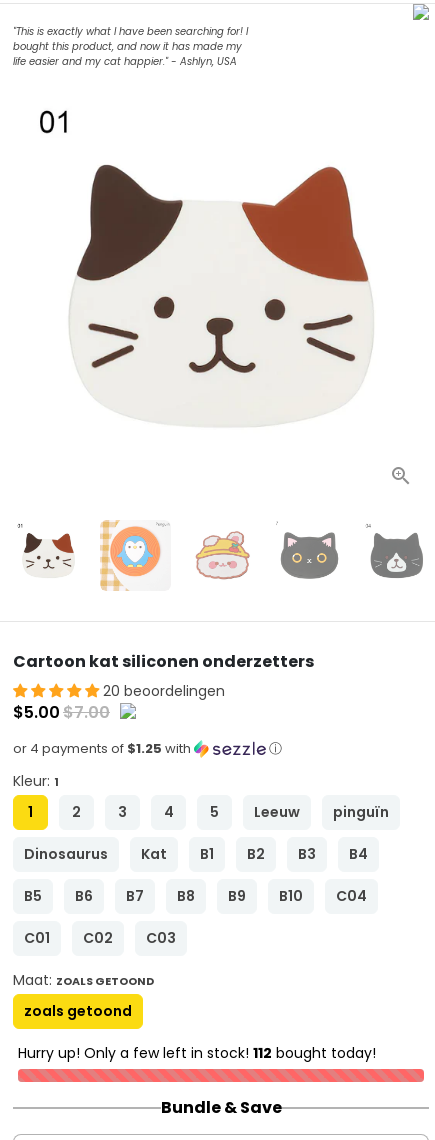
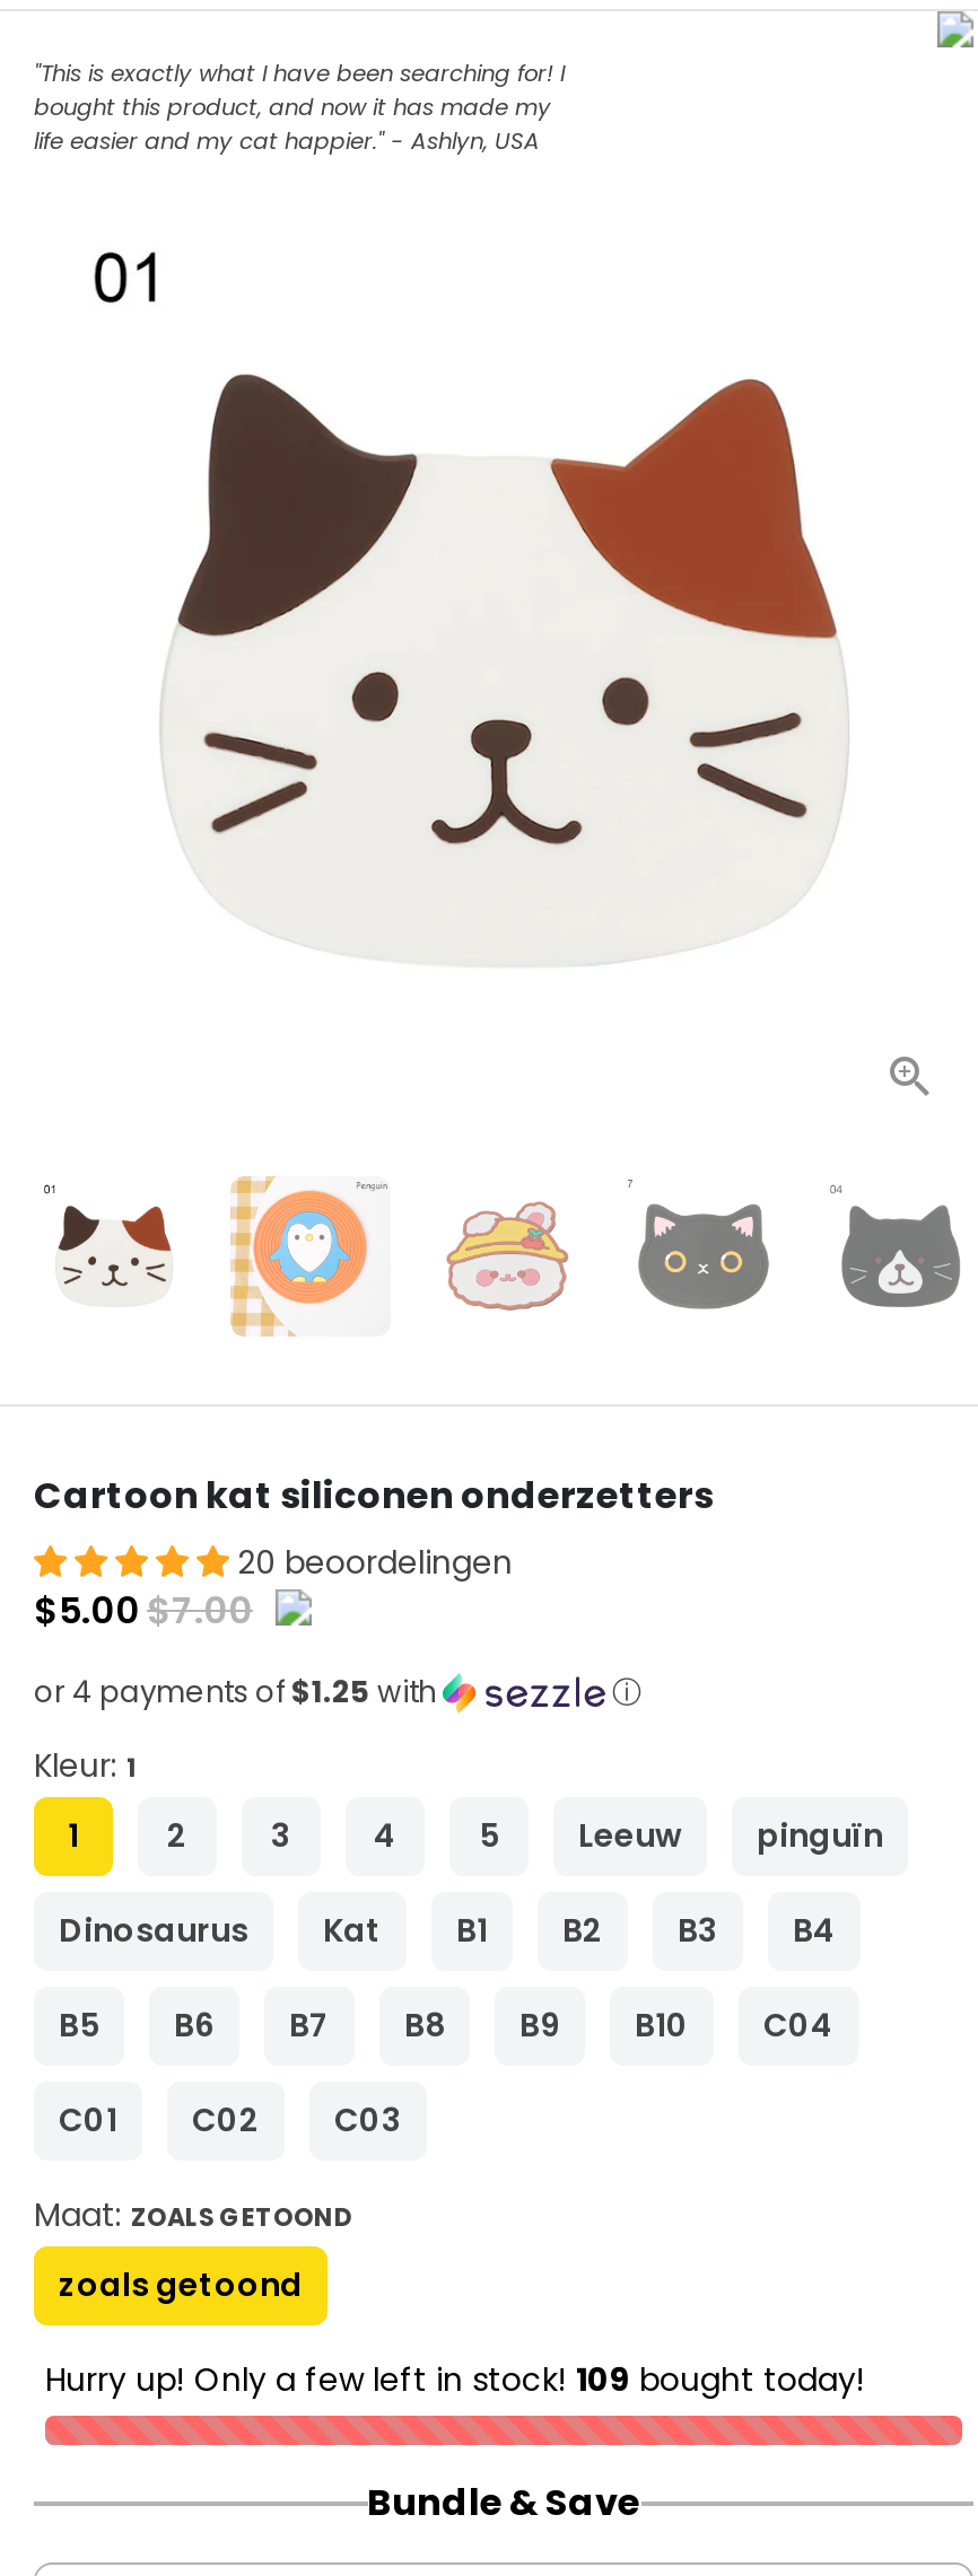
- Hurry up! Only a few left in stock! 112 bought today!
+ Hurry up! Only a few left in stock! 109 bought today!
